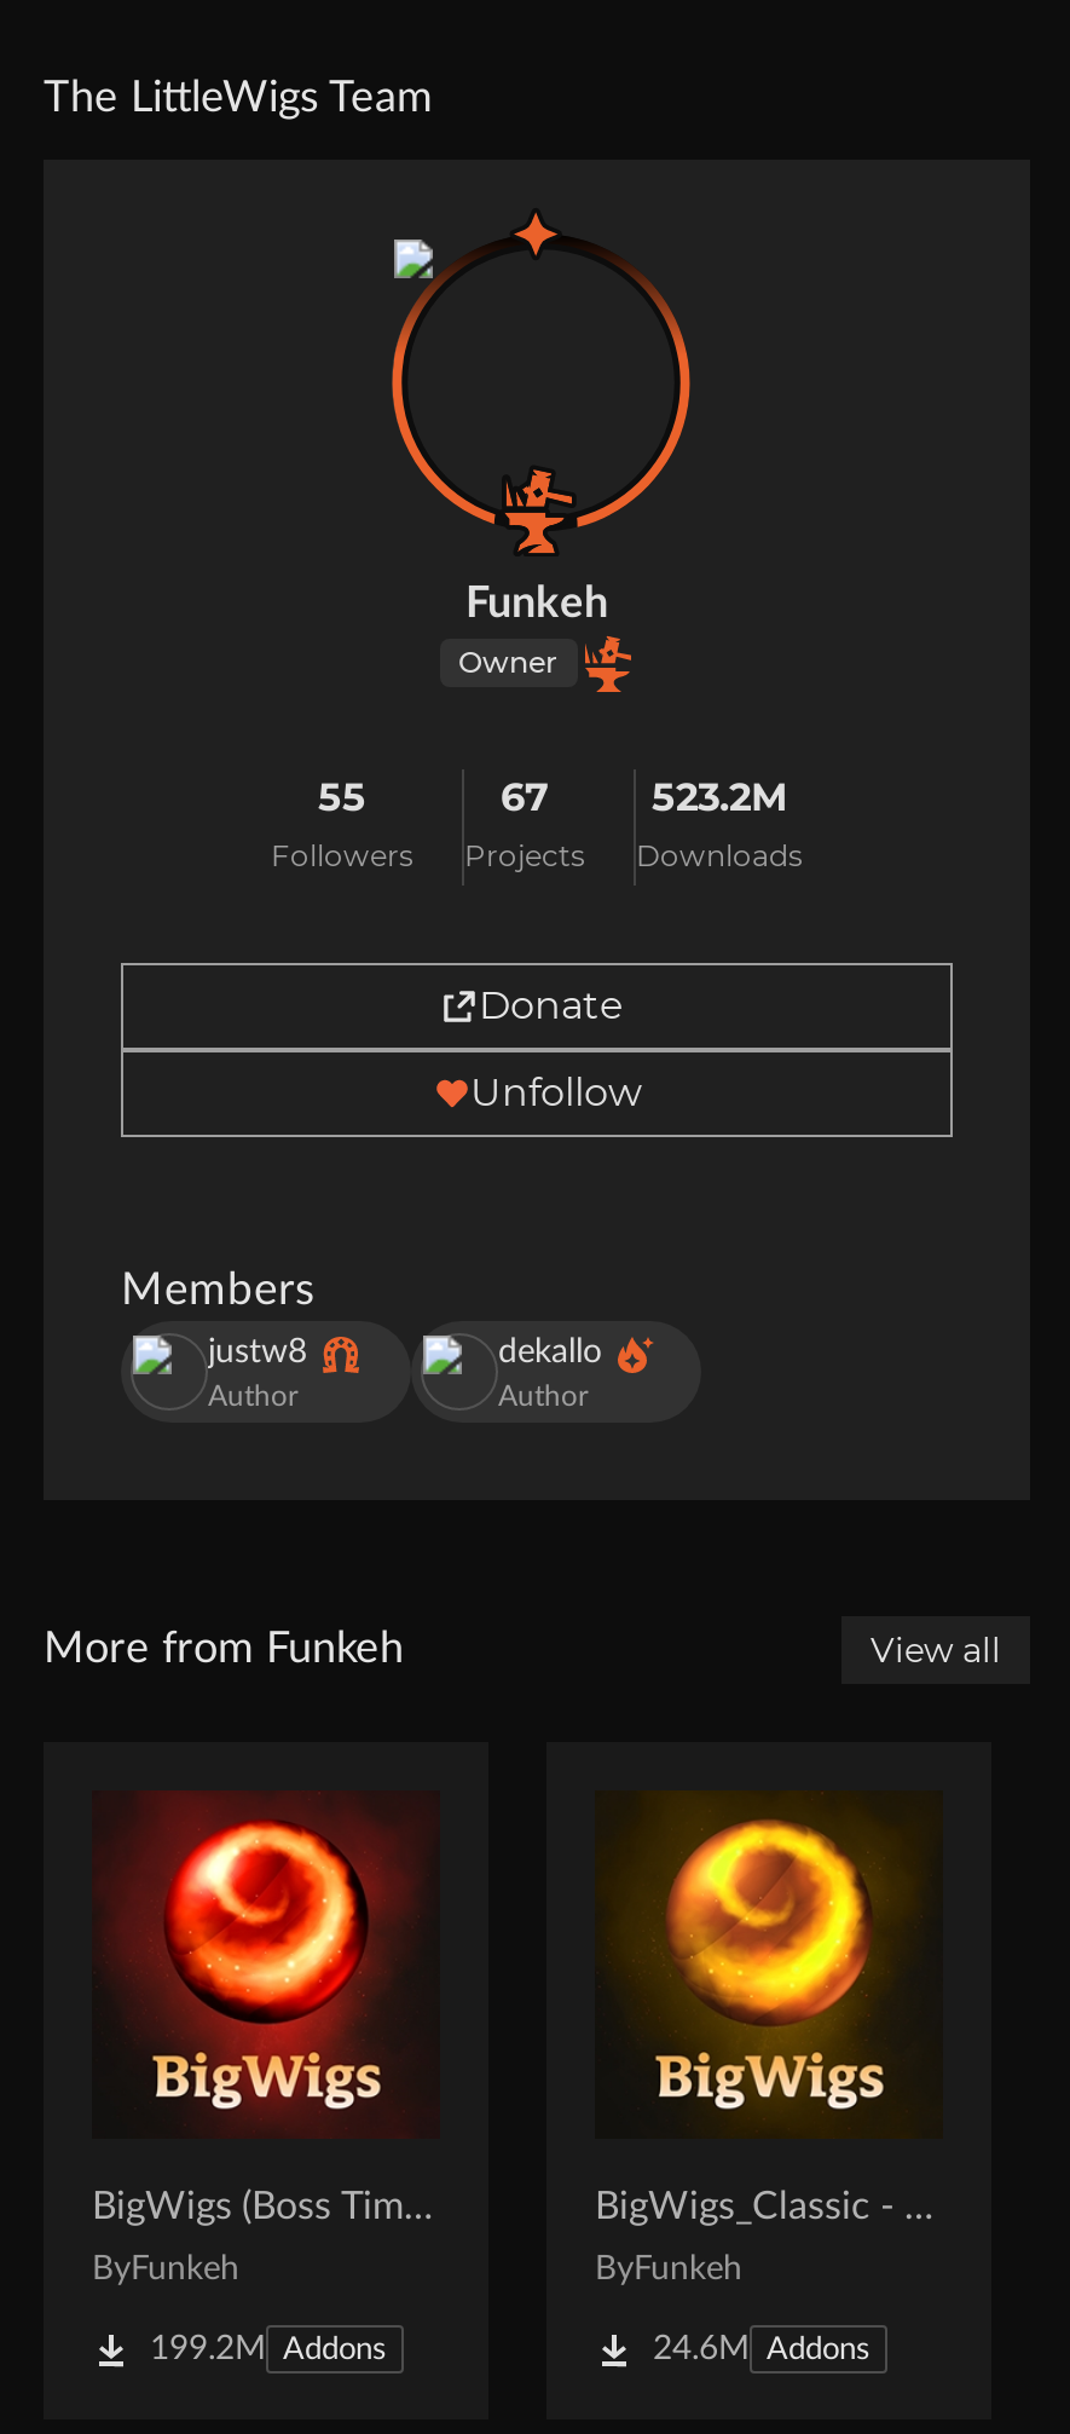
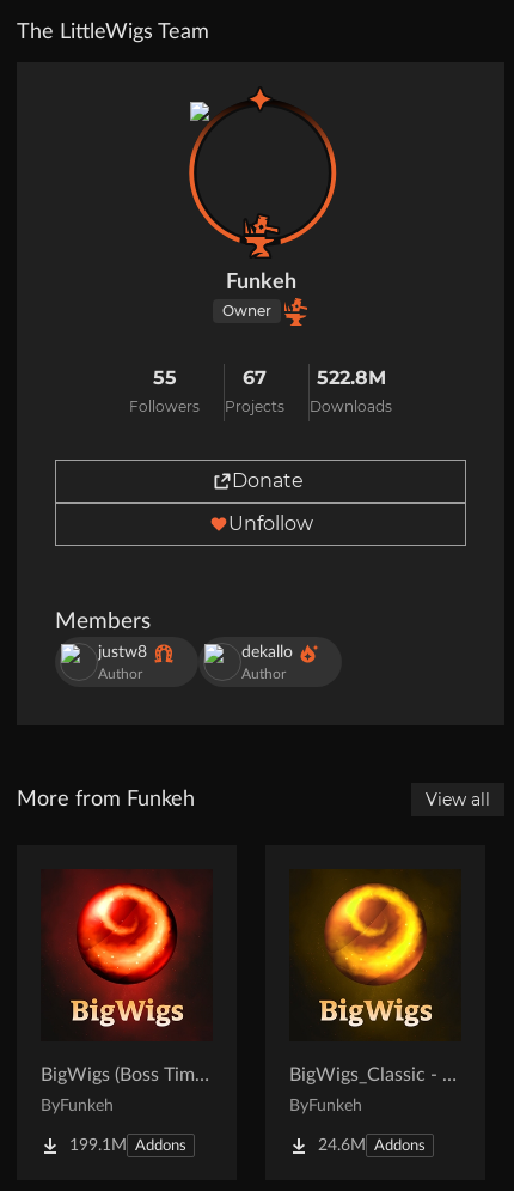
- 523.2M
+ 522.8M

- 199.2M Addons
+ 199.1M Addons
